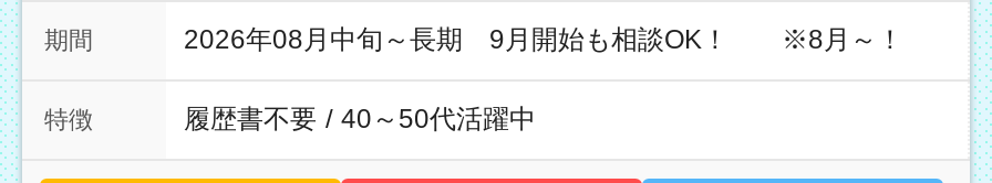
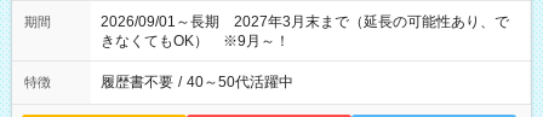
- 2026年08月中旬～長期 9月開始も相談OK！ ※8月～！
+ 2026/09/01～長期 2027年3月末まで（延長の可能性あり、で
+ きなくてもOK） ※9月～！
